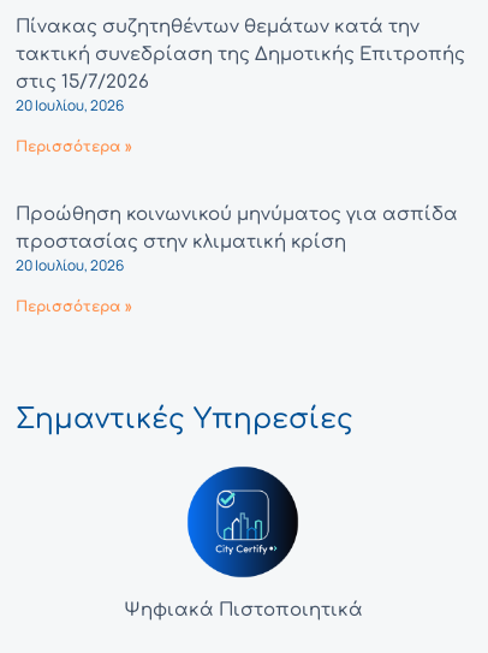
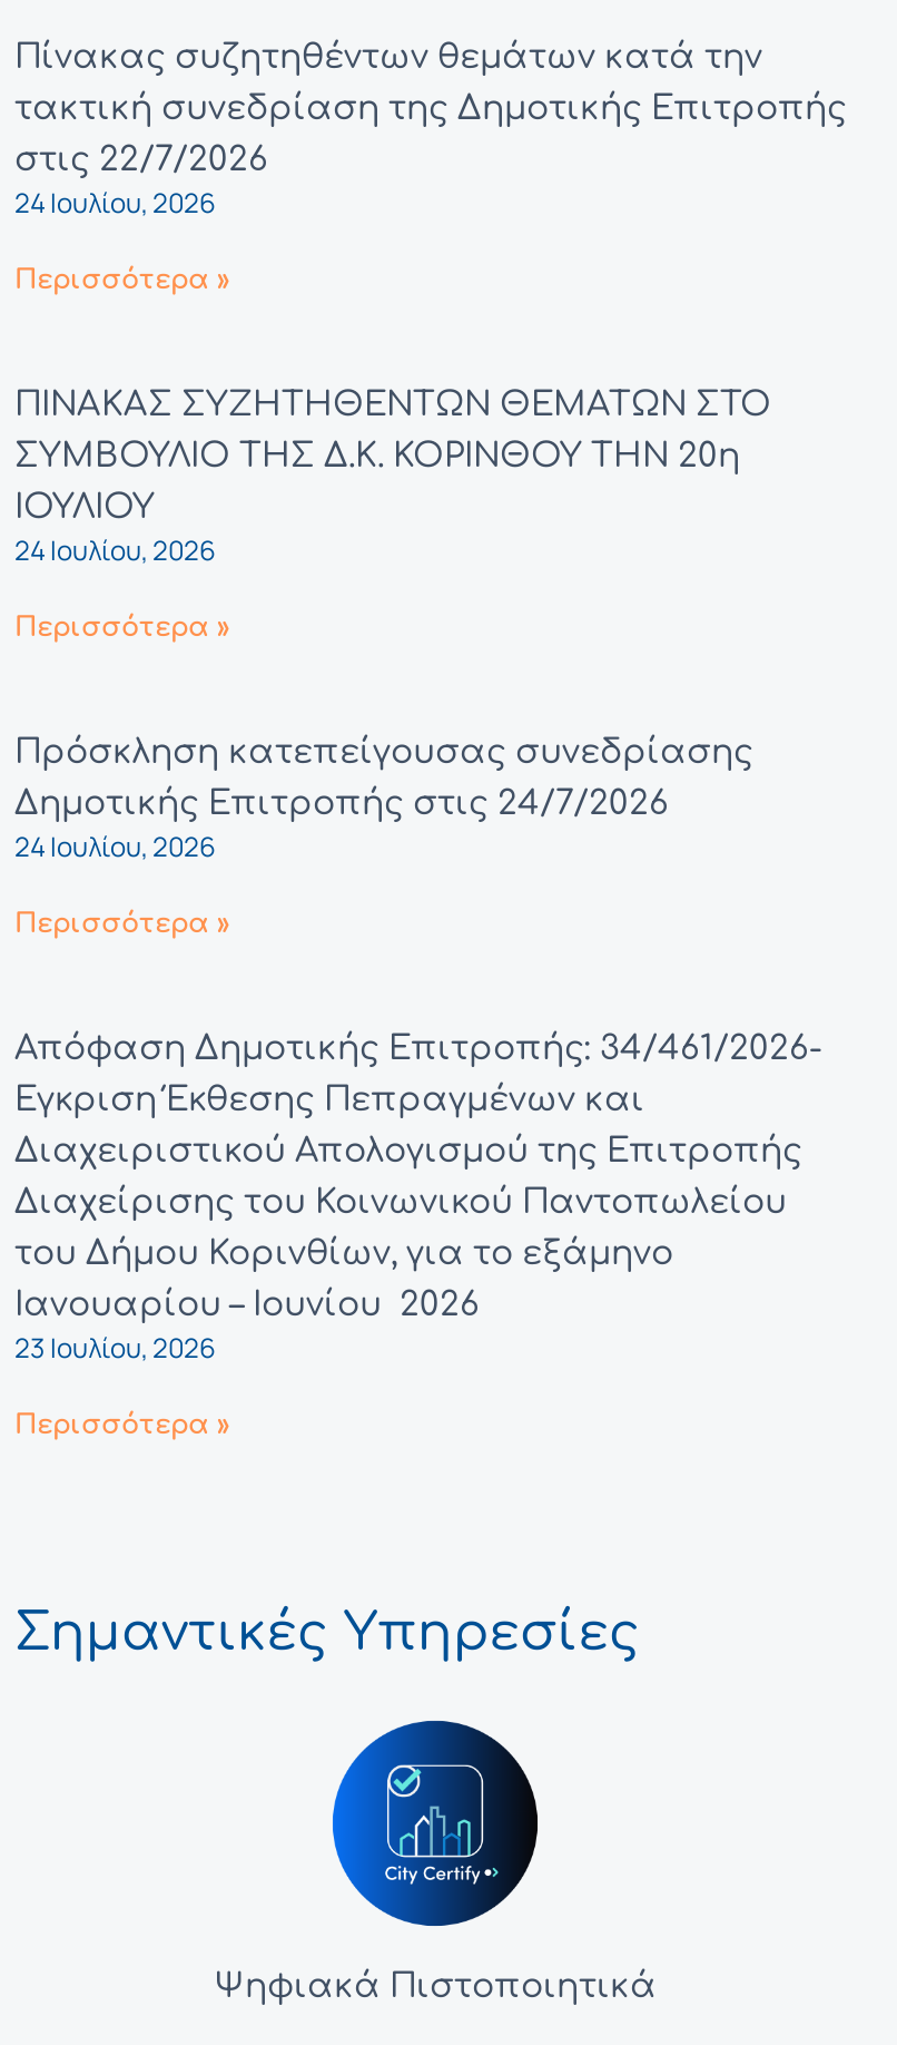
- στις 15/7/2026
+ στις 22/7/2026

- 20 Ιουλίου, 2026
+ 24 Ιουλίου, 2026

- Προώθηση κοινωνικού μηνύματος για ασπίδα
- προστασίας στην κλιματική κρίση
- 20 Ιουλίου, 2026
+ ΠΙΝΑΚΑΣ ΣΥΖΗΤΗΘΕΝΤΩΝ ΘΕΜΑΤΩΝ ΣΤΟ
+ ΣΥΜΒΟΥΛΙΟ ΤΗΣ Δ.Κ. ΚΟΡΙΝΘΟΥ ΤΗΝ 20η
+ ΙΟΥΛΙΟΥ
+ 24 Ιουλίου, 2026
+ Περισσότερα »
+ Πρόσκληση κατεπείγουσας συνεδρίασης
+ Δημοτικής Επιτροπής στις 24/7/2026
+ 24 Ιουλίου, 2026
+ Περισσότερα »
+ Απόφαση Δημοτικής Επιτροπής: 34/461/2026-
+ Έγκριση Έκθεσης Πεπραγμένων και
+ Διαχειριστικού Απολογισμού της Επιτροπής
+ Διαχείρισης του Κοινωνικού Παντοπωλείου
+ του Δήμου Κορινθίων, για το εξάμηνο
+ Ιανουαρίου – Ιουνίου 2026
+ 23 Ιουλίου, 2026
